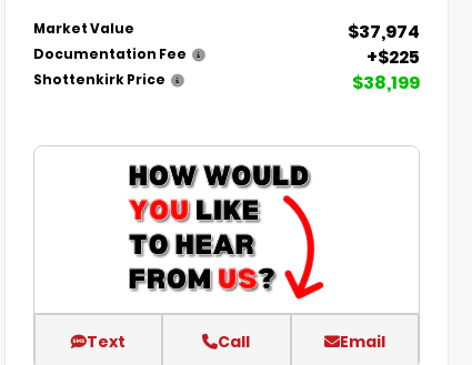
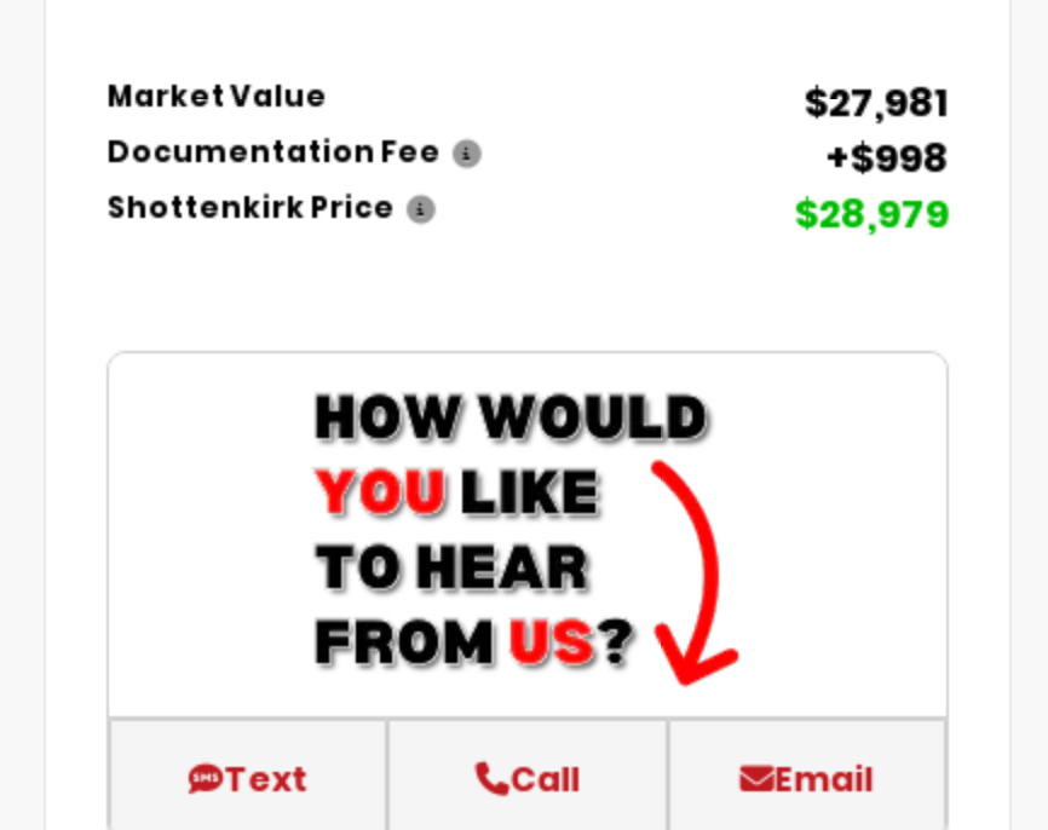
- $37,974
+ $27,981

- +$225
+ +$998

- $38,199
+ $28,979
